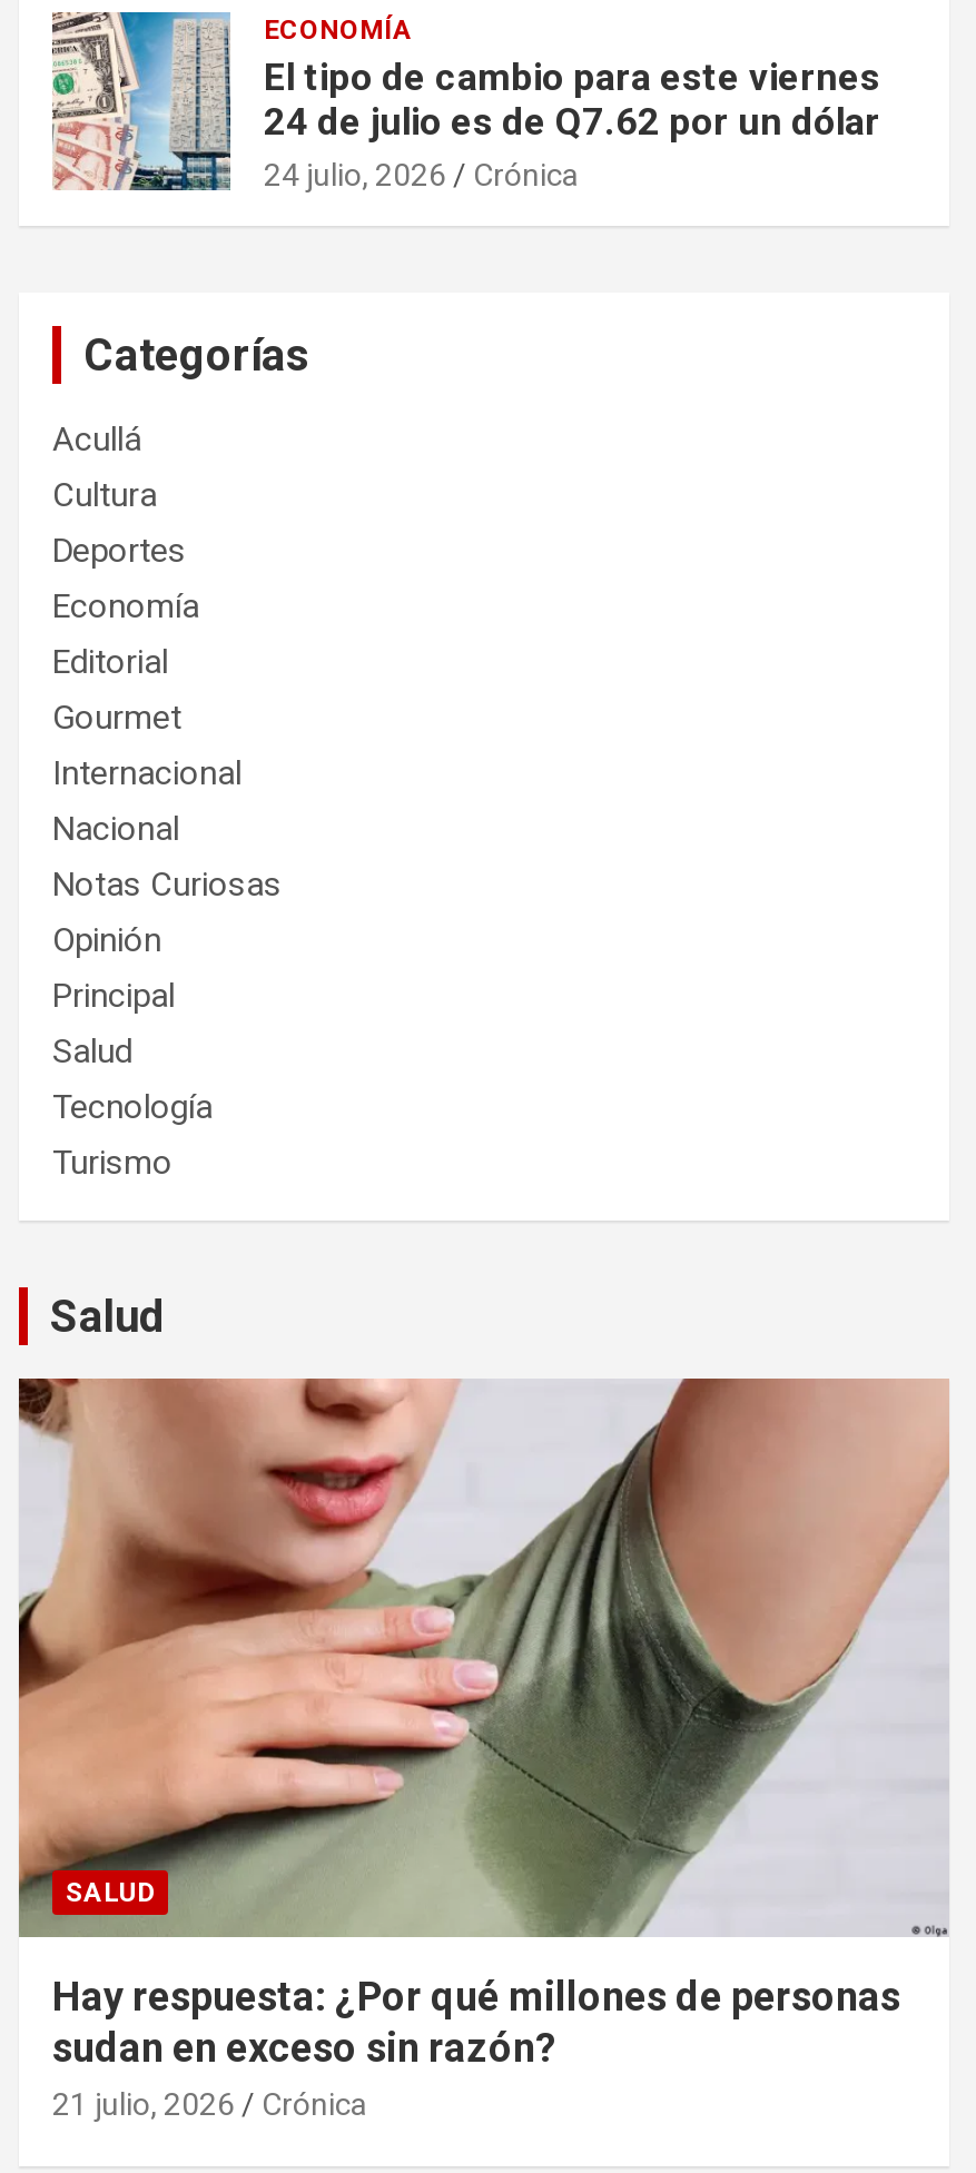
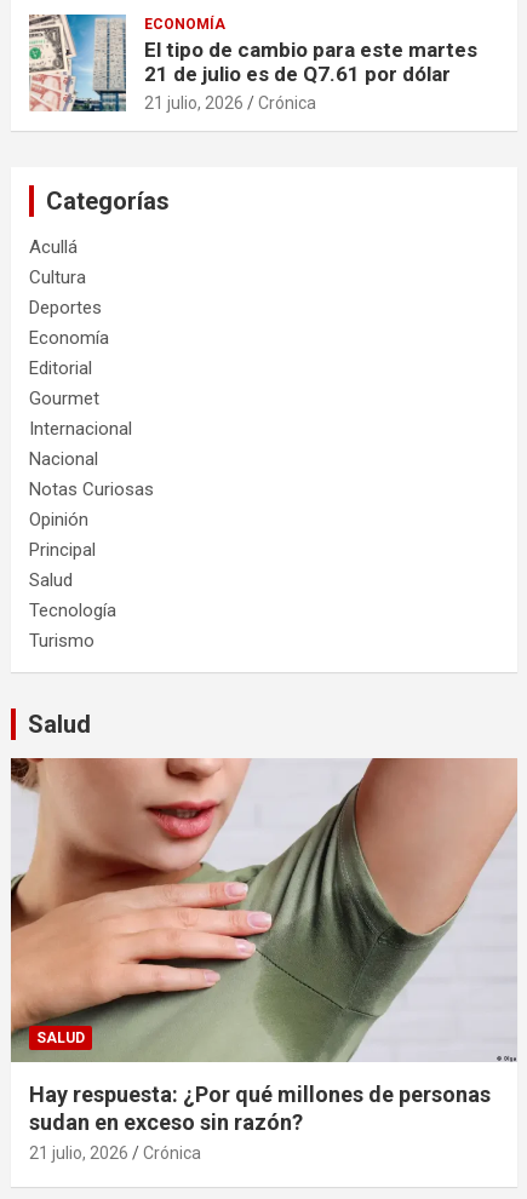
- El tipo de cambio para este viernes
- 24 de julio es de Q7.62 por un dólar
- 24 julio, 2026
+ El tipo de cambio para este martes
+ 21 de julio es de Q7.61 por dólar
+ 21 julio, 2026
